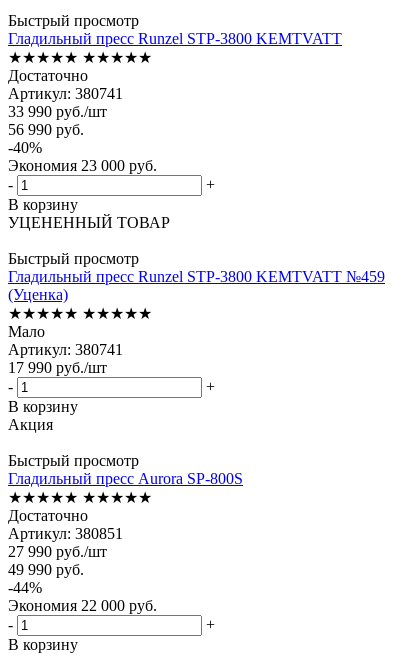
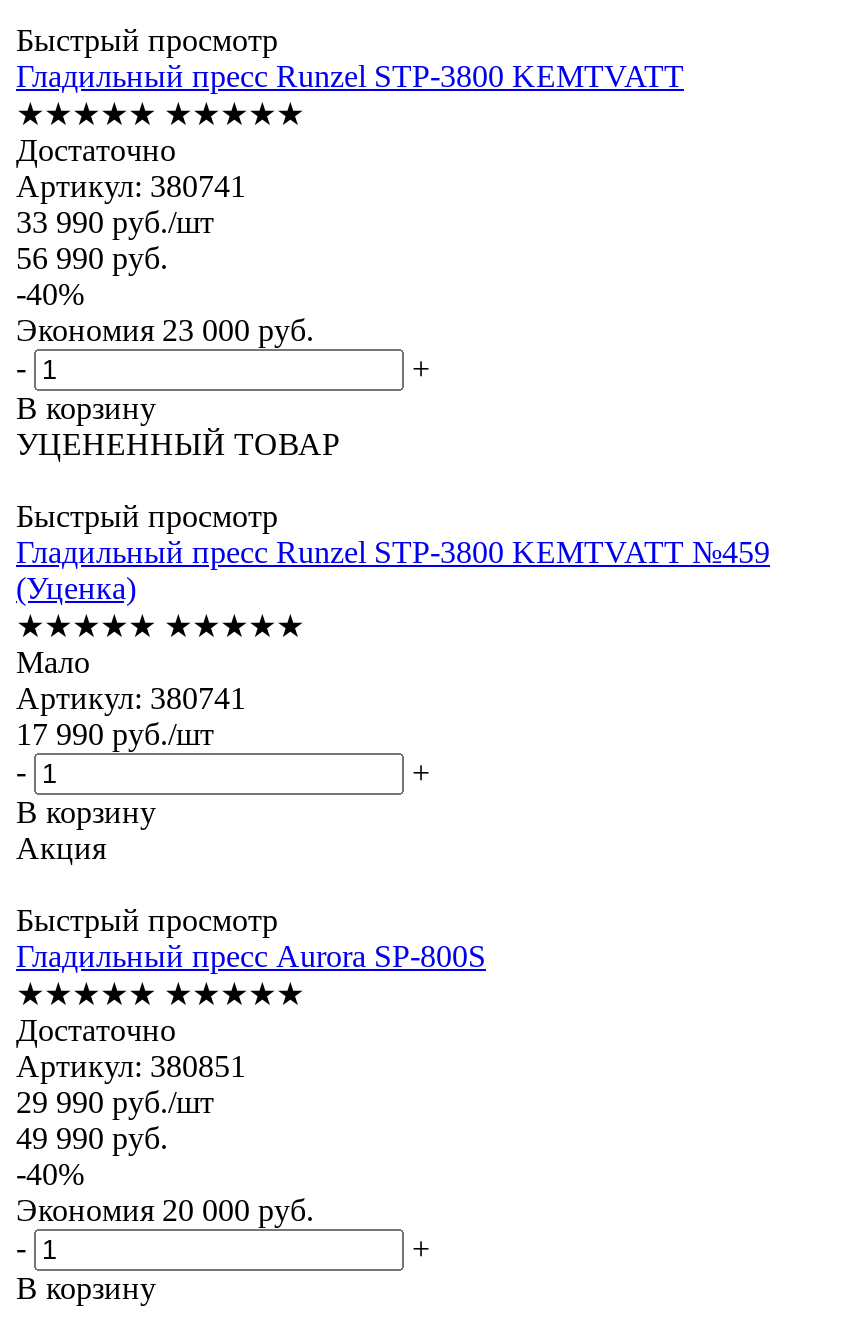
- 27 990руб./шт
+ 29 990руб./шт

- -44%
+ -40%

- Экономия 22 000 руб.
+ Экономия 20 000 руб.
